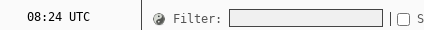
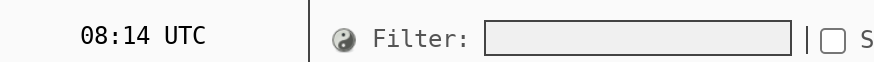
- 08:24 UTC
+ 08:14 UTC
